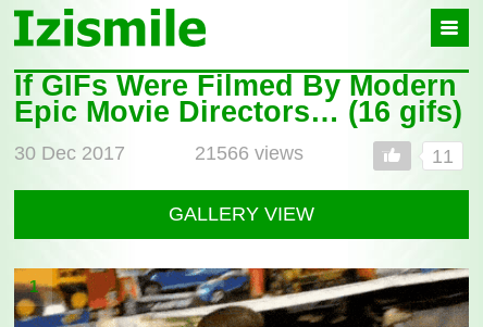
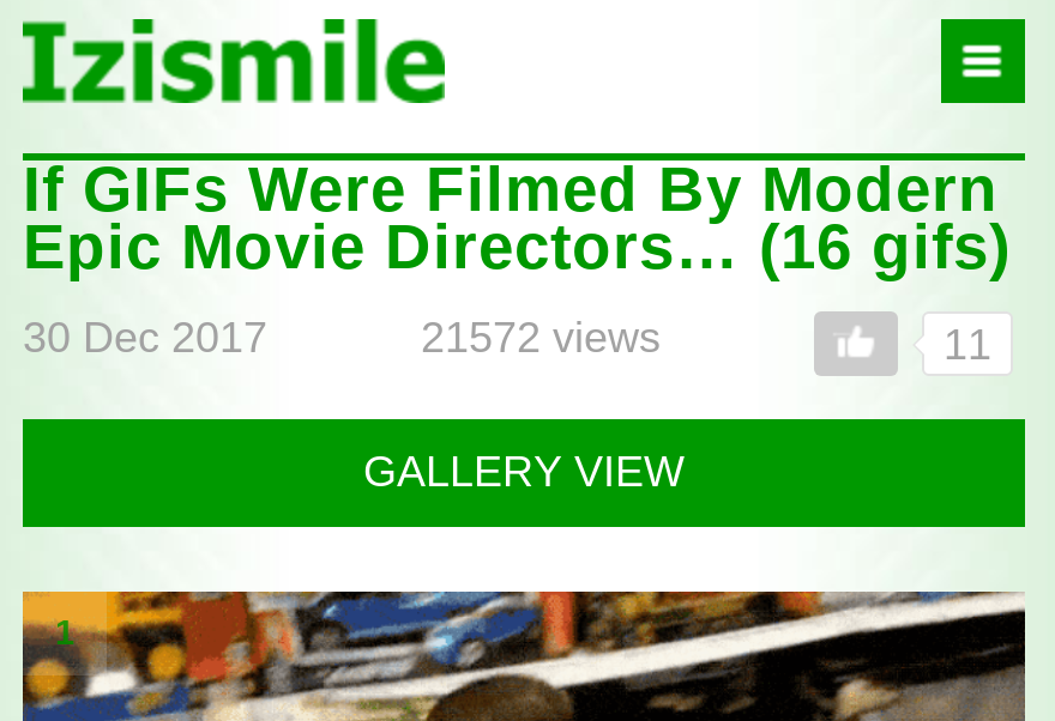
- 21566 views
+ 21572 views
